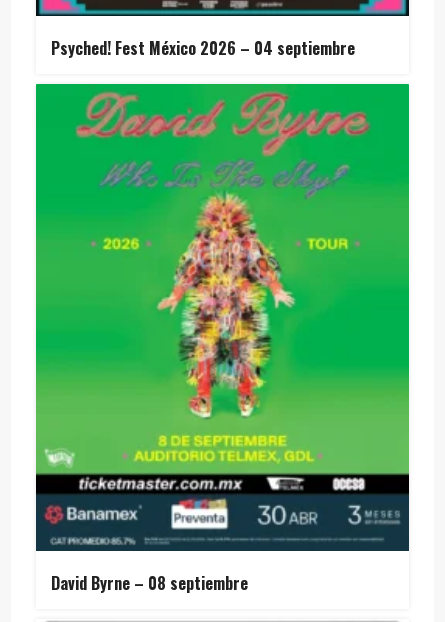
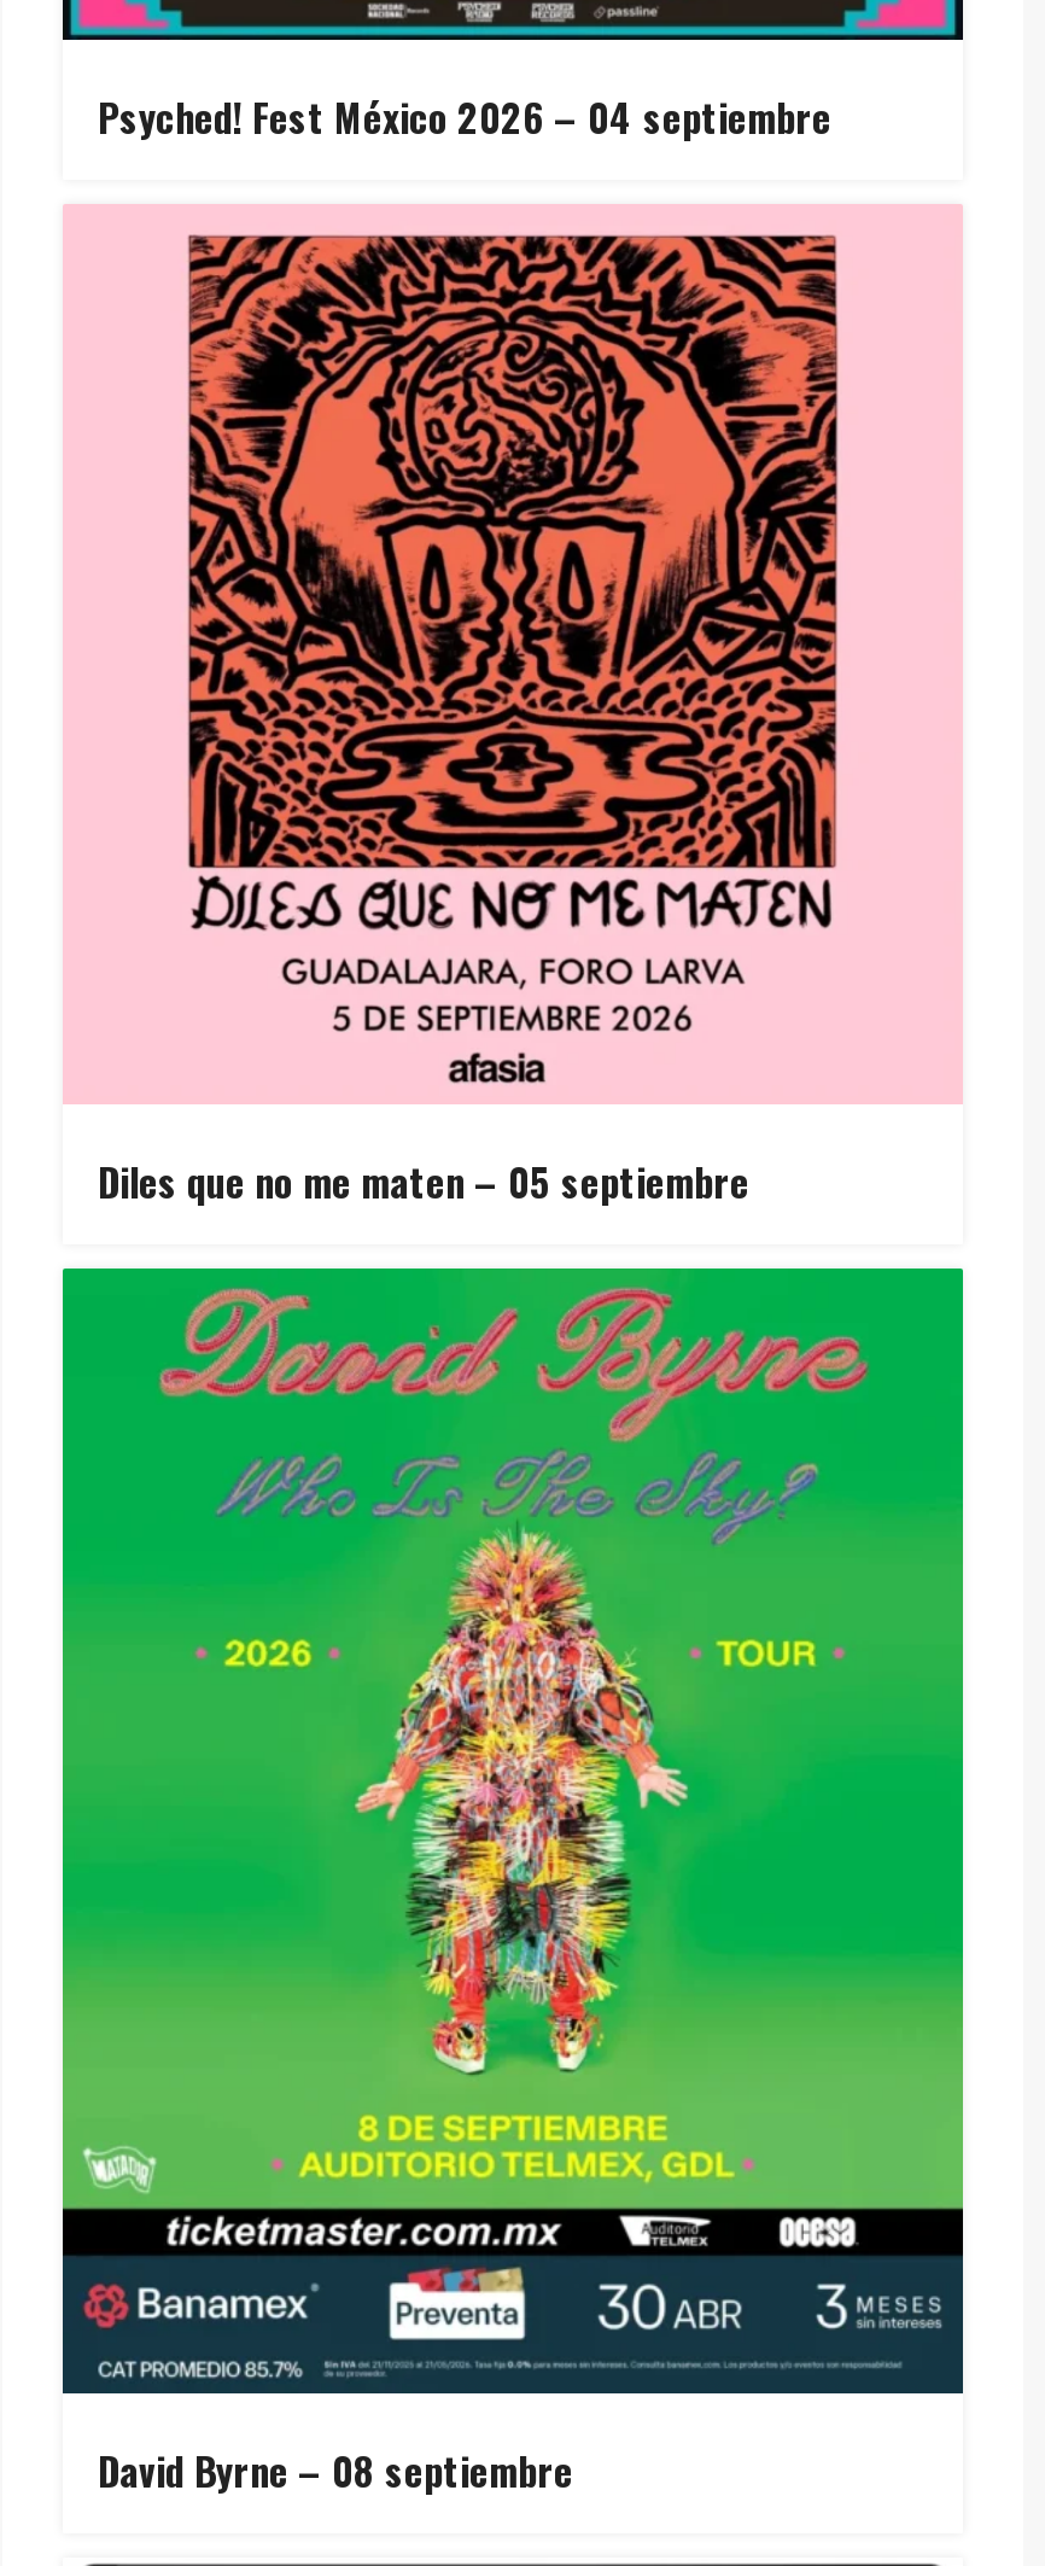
+ [image]
+ Diles que no me maten – 05 septiembre
